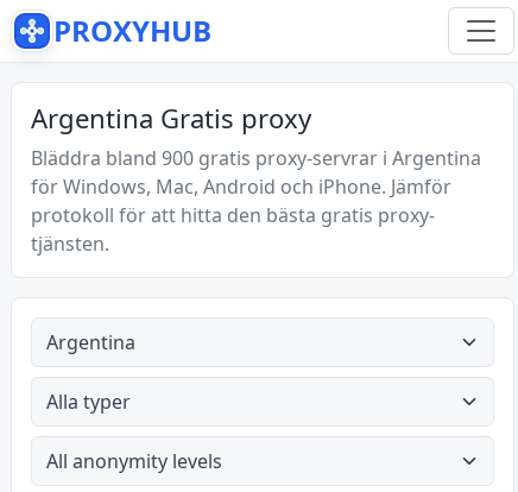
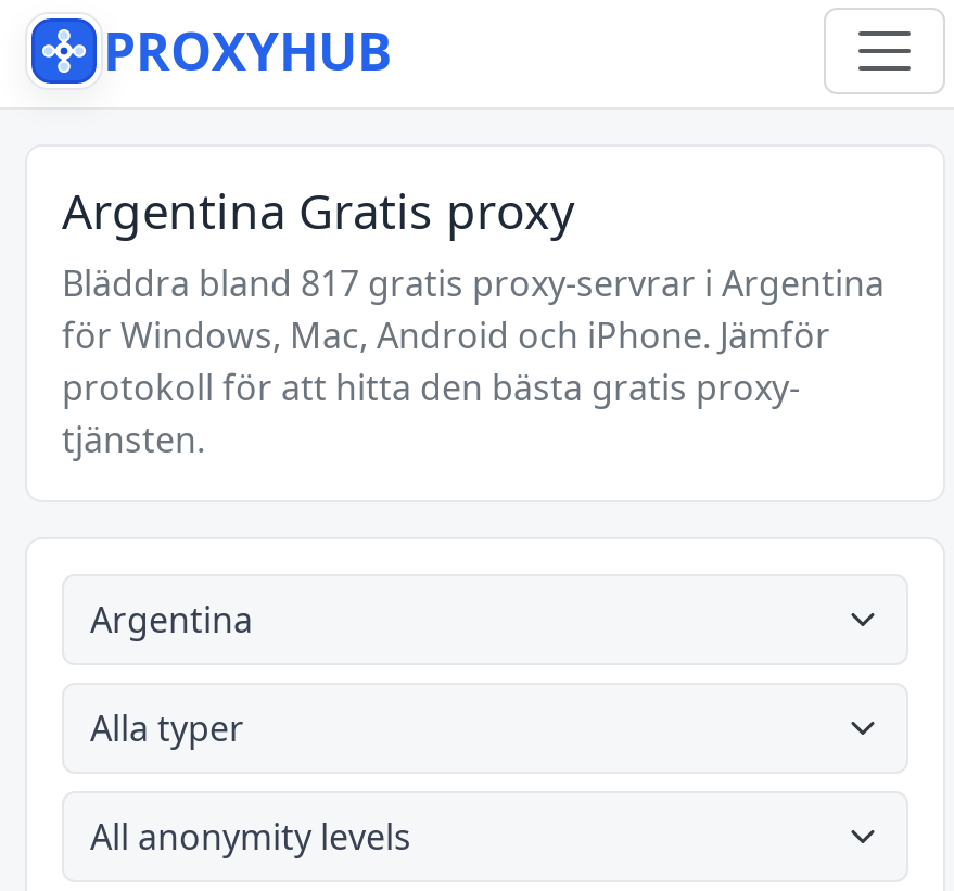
- Bläddra bland 900 gratis proxy-servrar i Argentina
+ Bläddra bland 817 gratis proxy-servrar i Argentina
